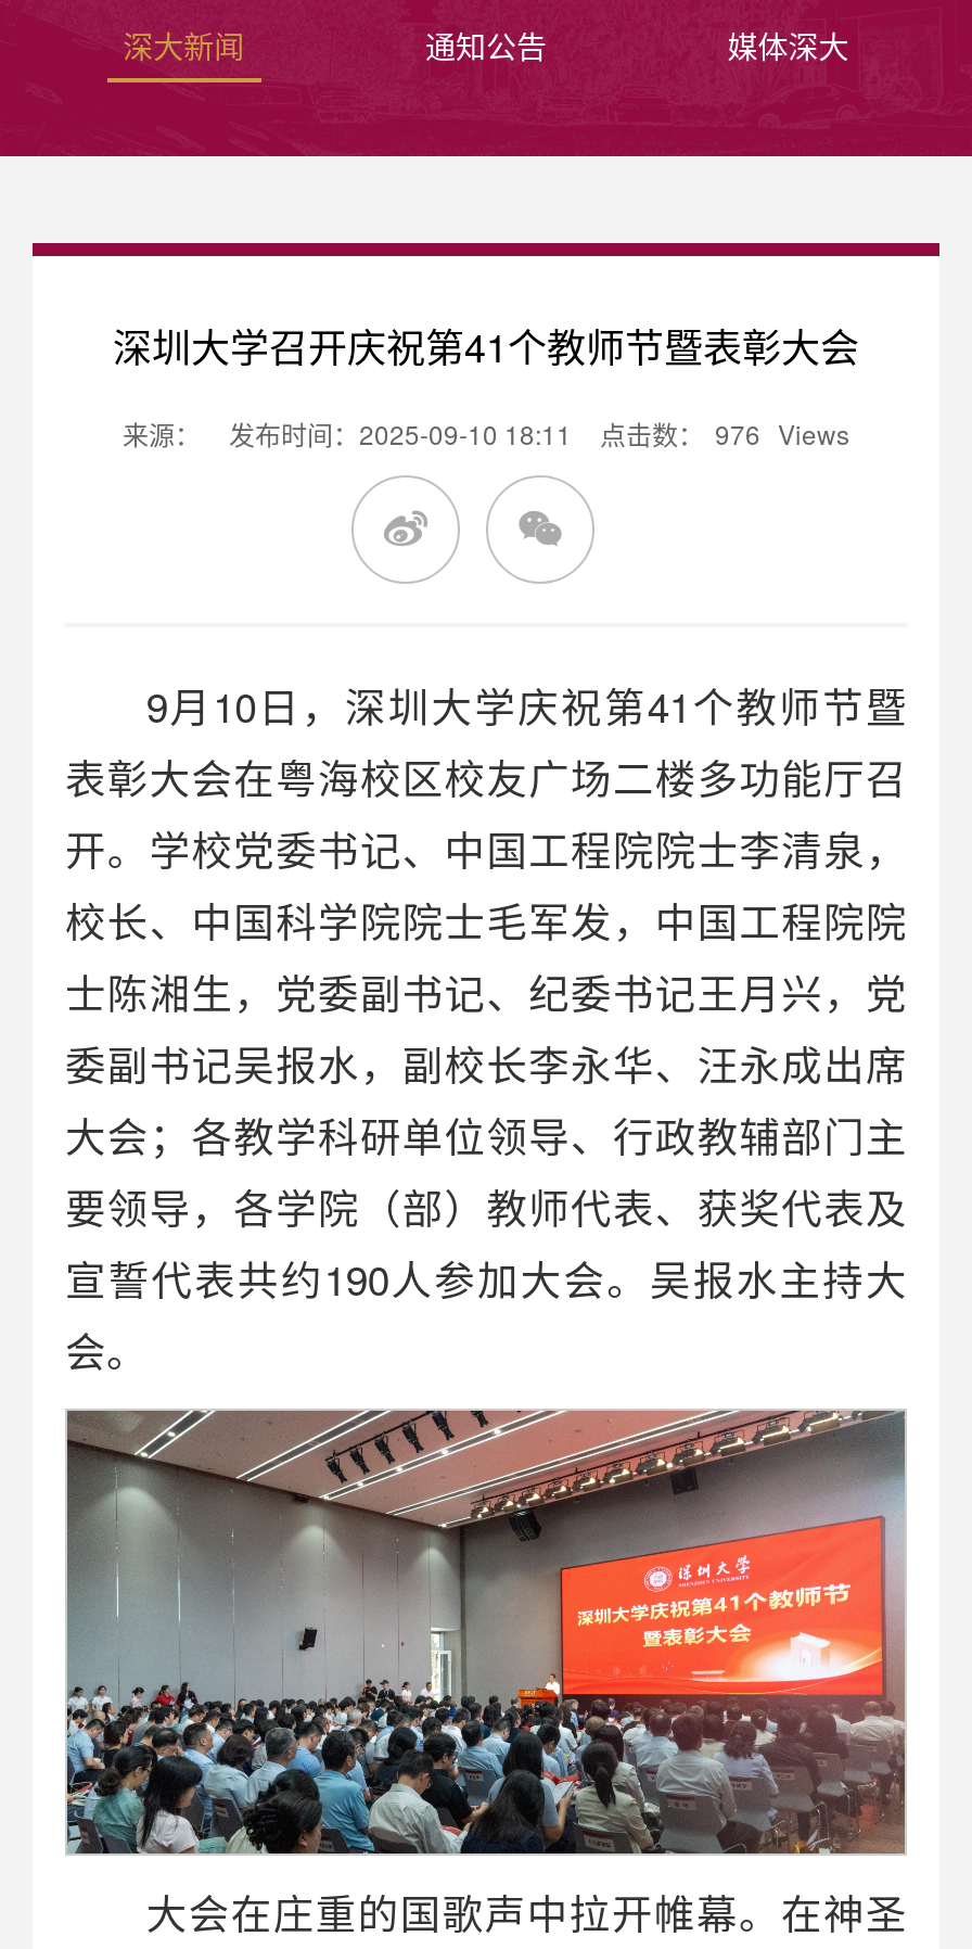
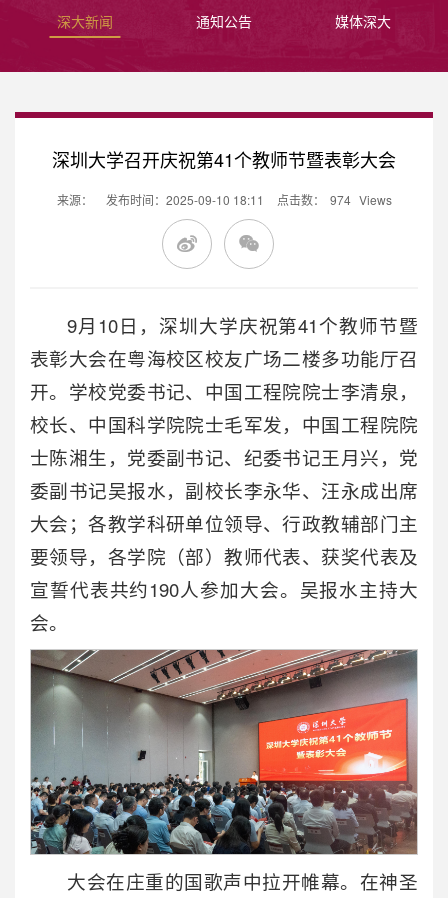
- 来源： 发布时间：2025-09-10 18:11 点击数： 976 Views
+ 来源： 发布时间：2025-09-10 18:11 点击数： 974 Views
